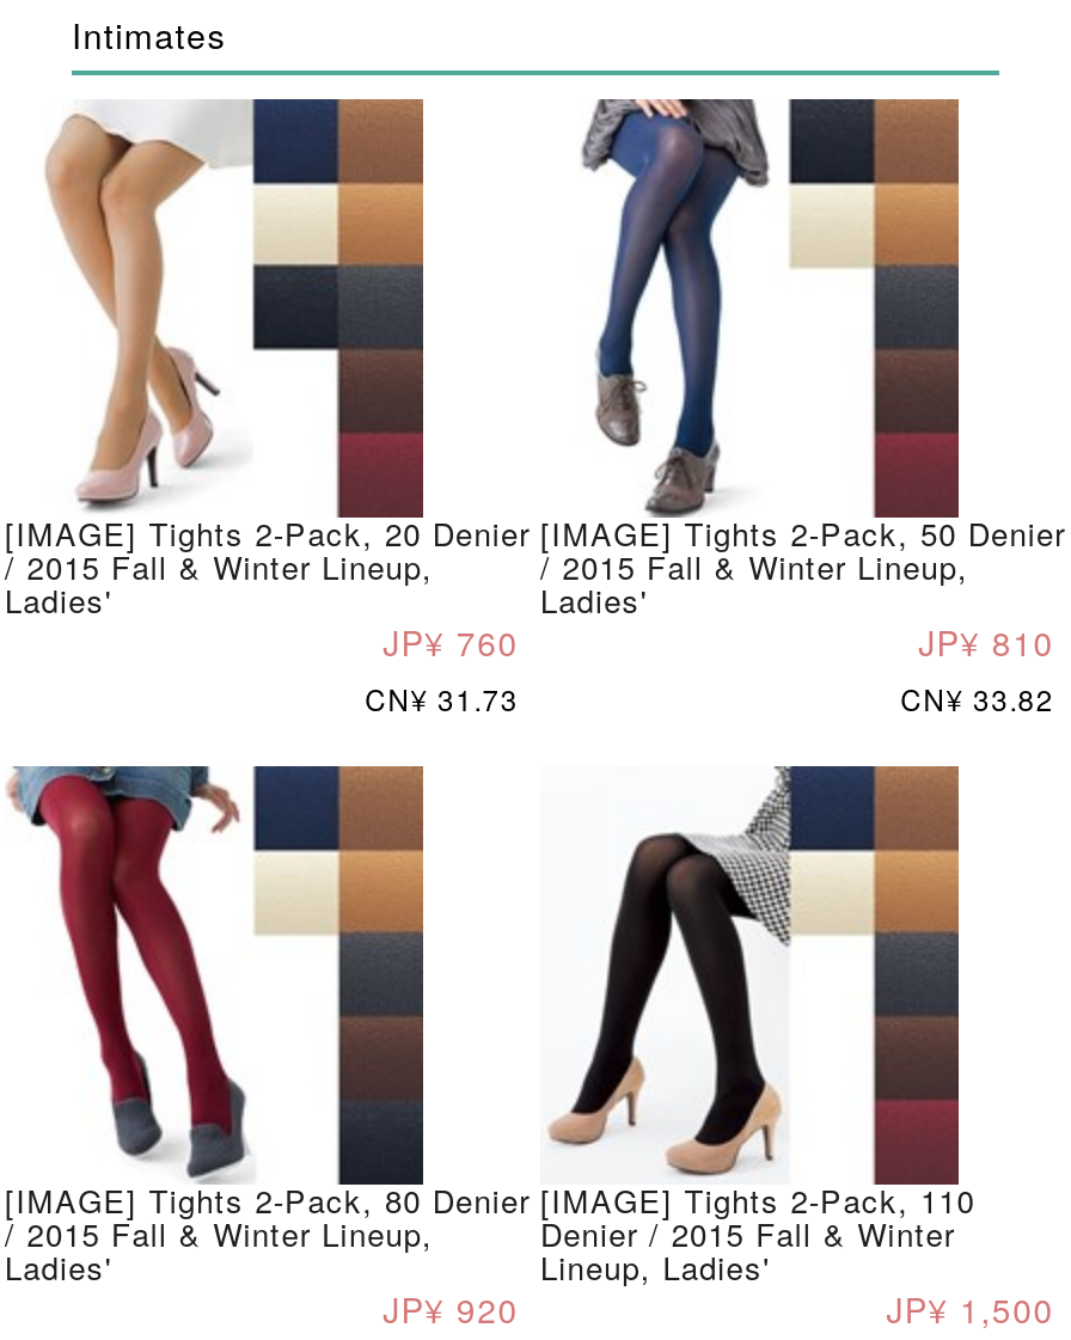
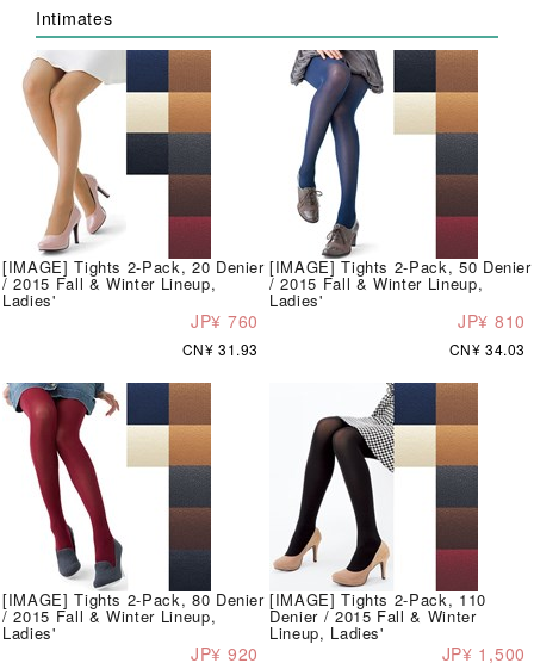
- CN¥ 31.73
+ CN¥ 31.93

- CN¥ 33.82
+ CN¥ 34.03
